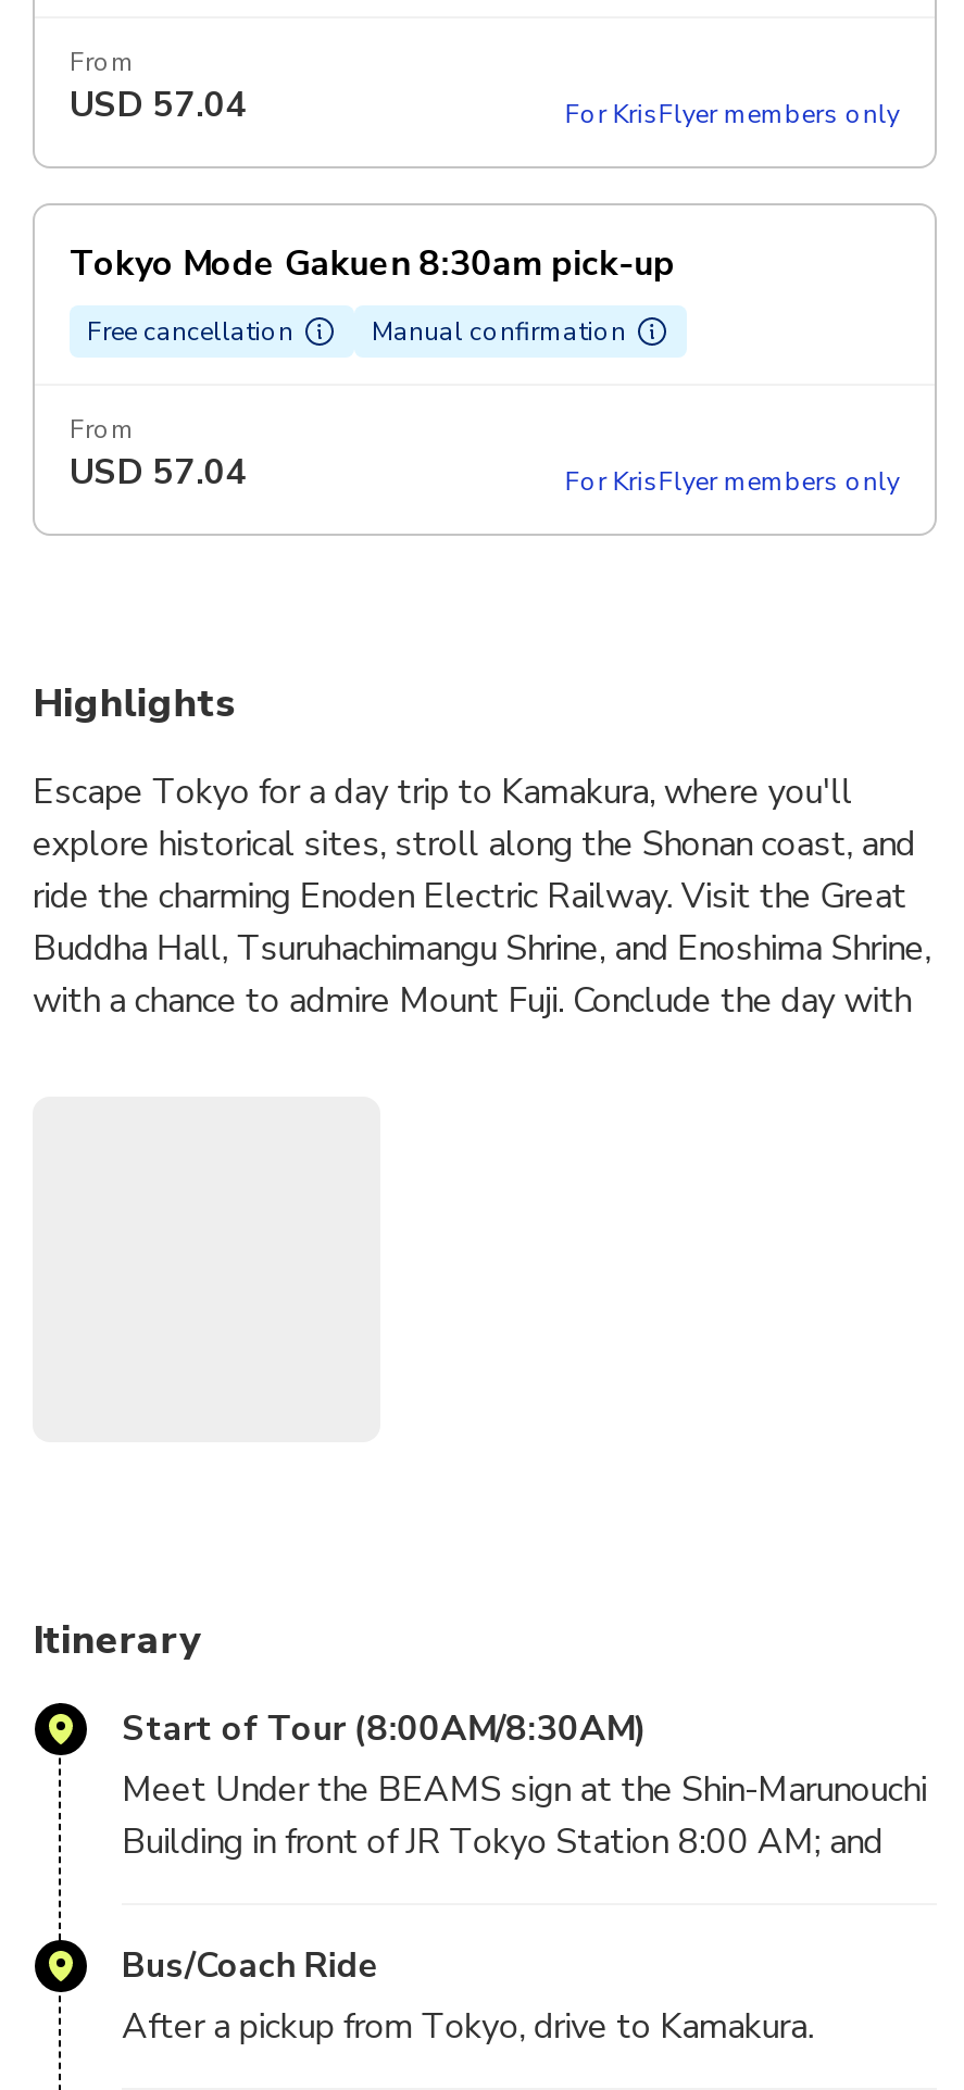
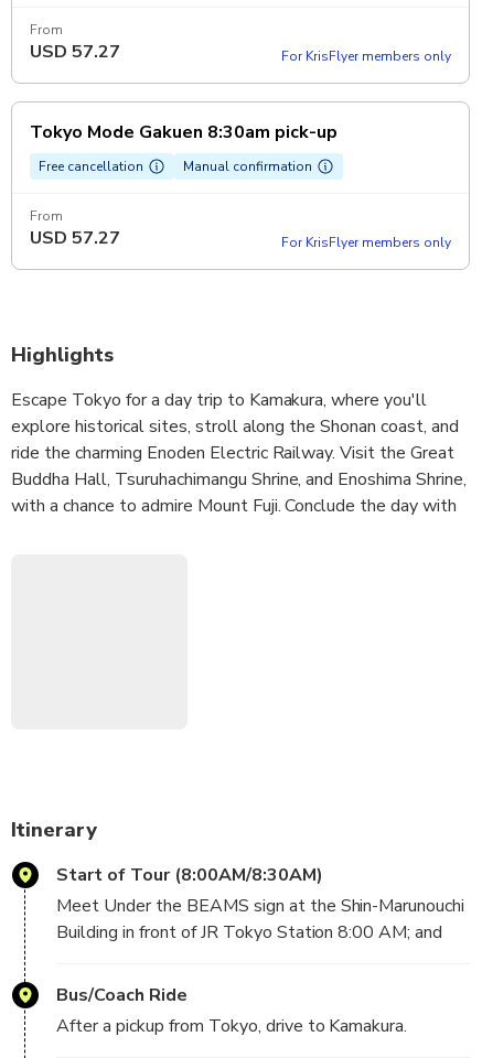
- USD 57.04
+ USD 57.27

- USD 57.04
+ USD 57.27
